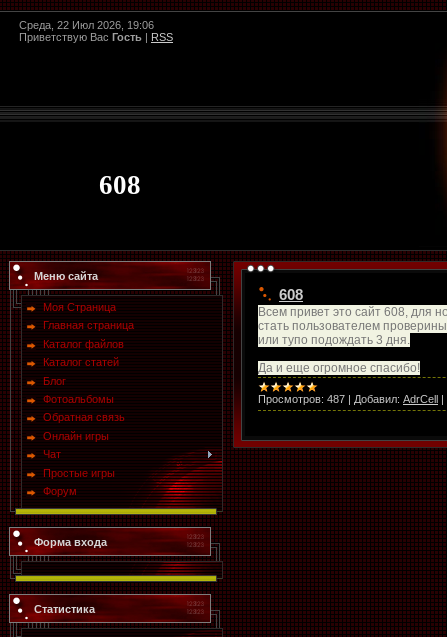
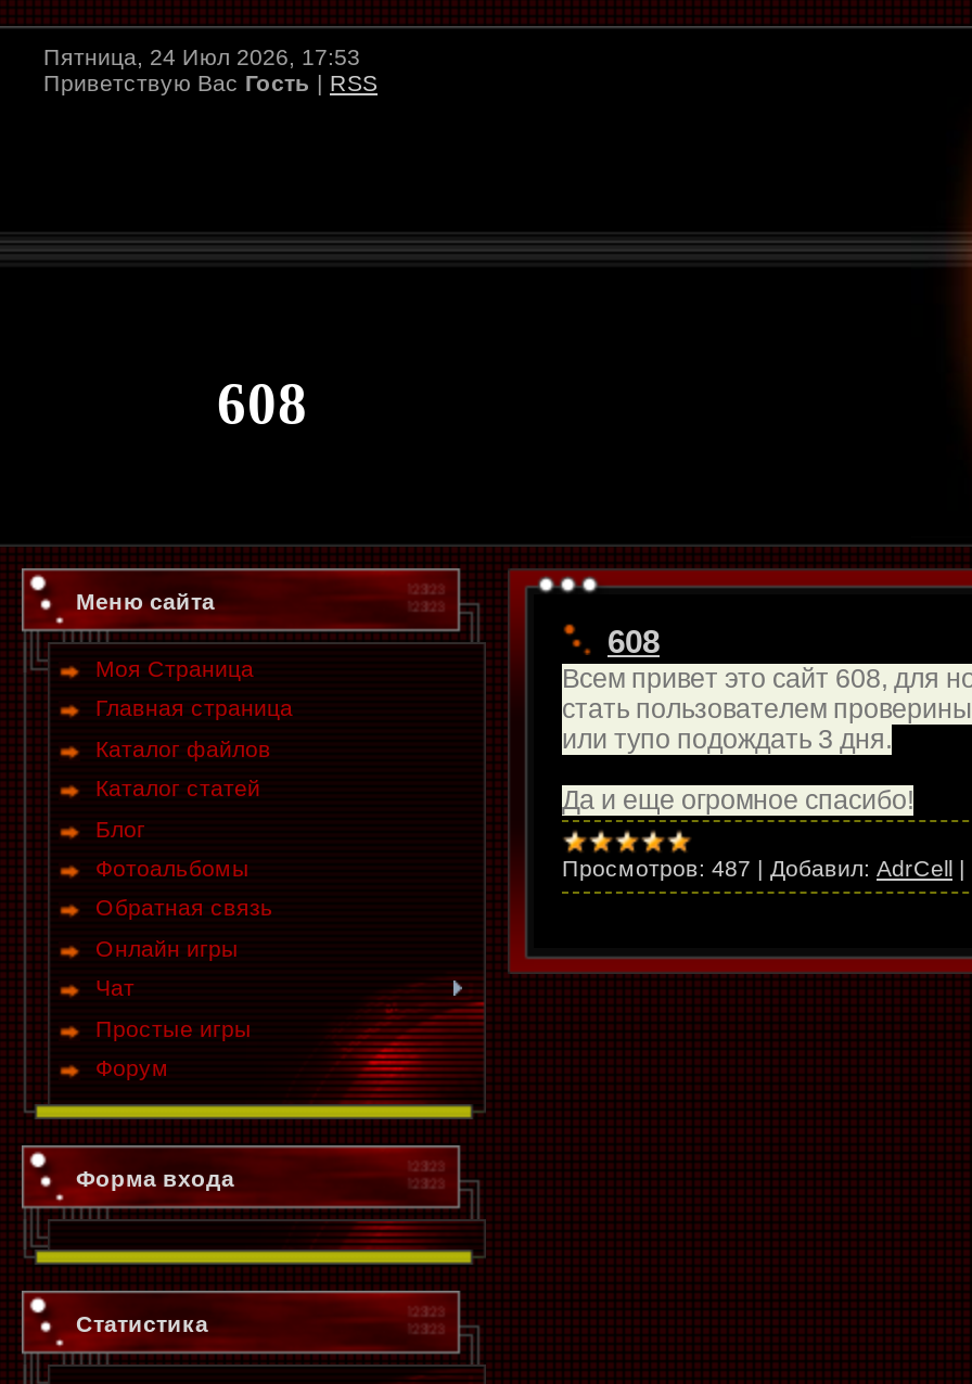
- Среда, 22 Июл 2026, 19:06
+ Пятница, 24 Июл 2026, 17:53
